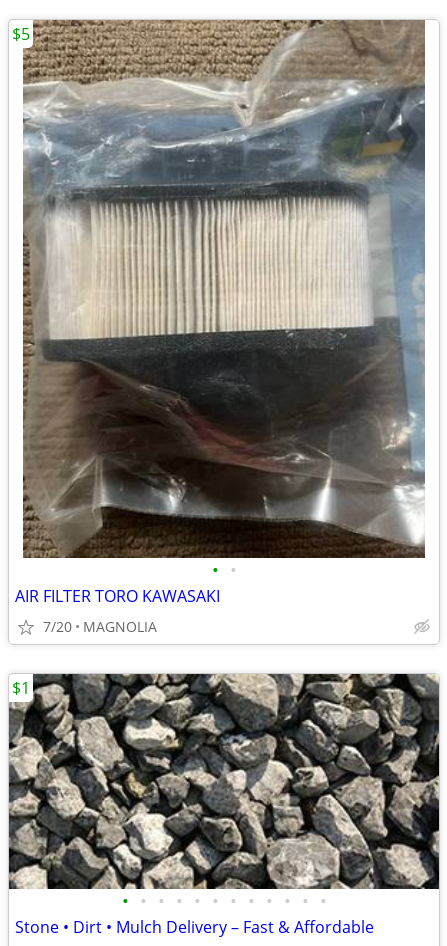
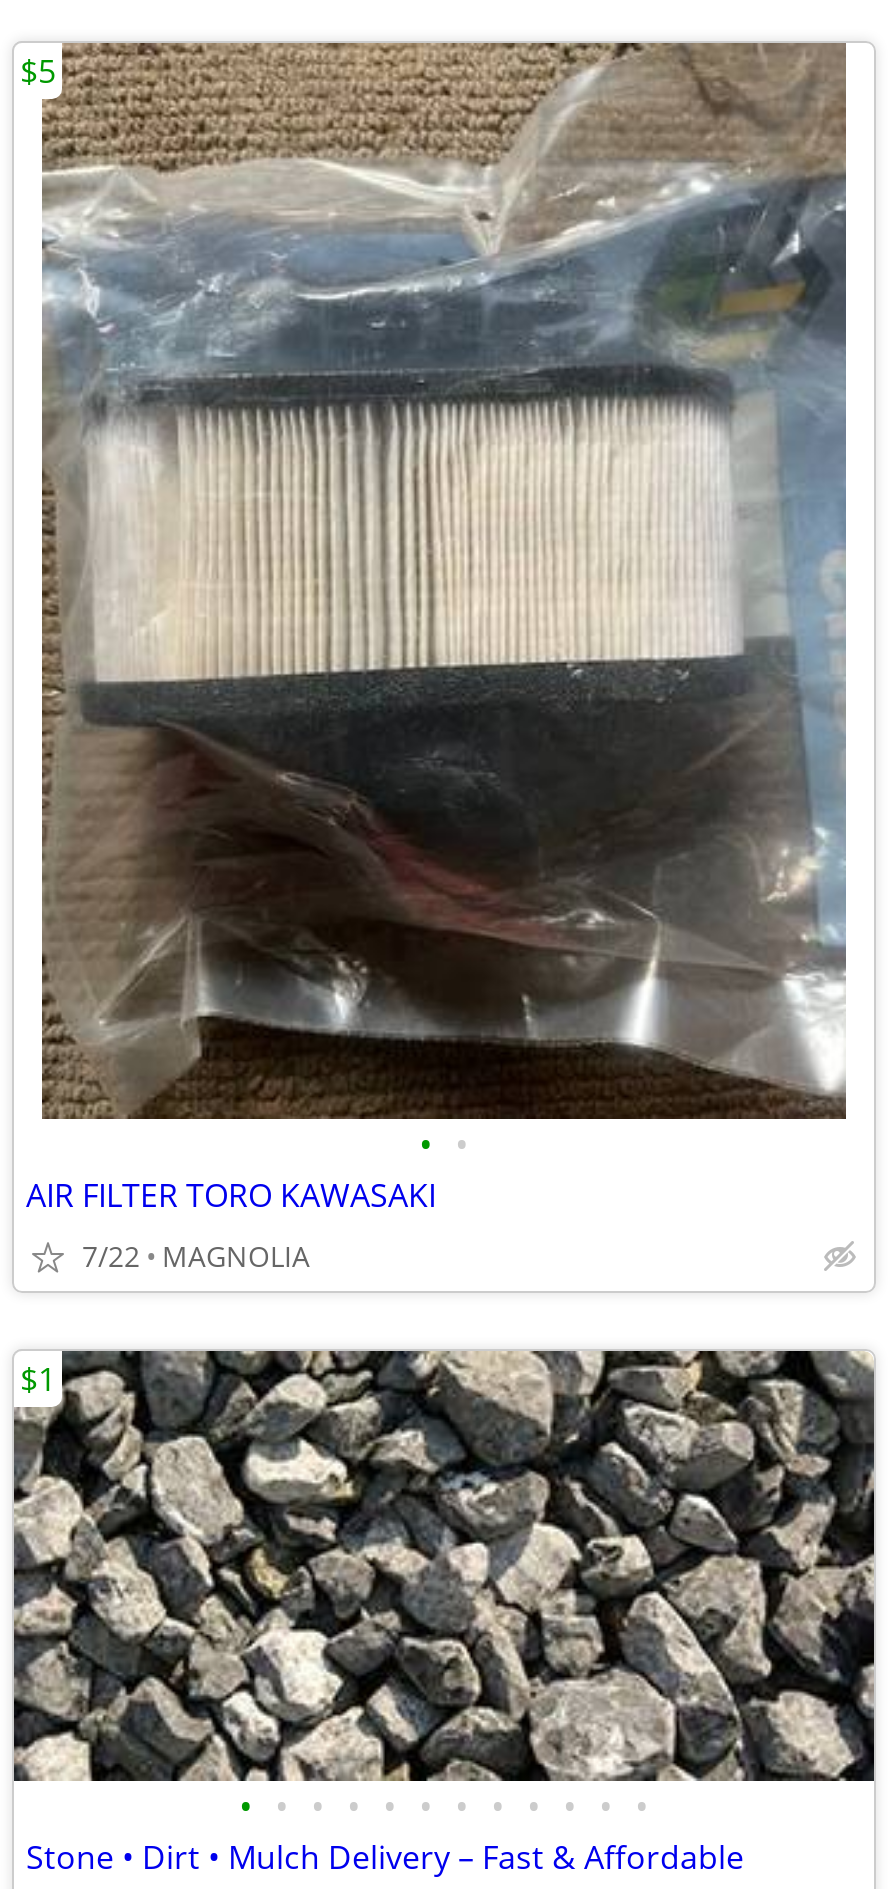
- 7/20 MAGNOLIA
+ 7/22 MAGNOLIA
